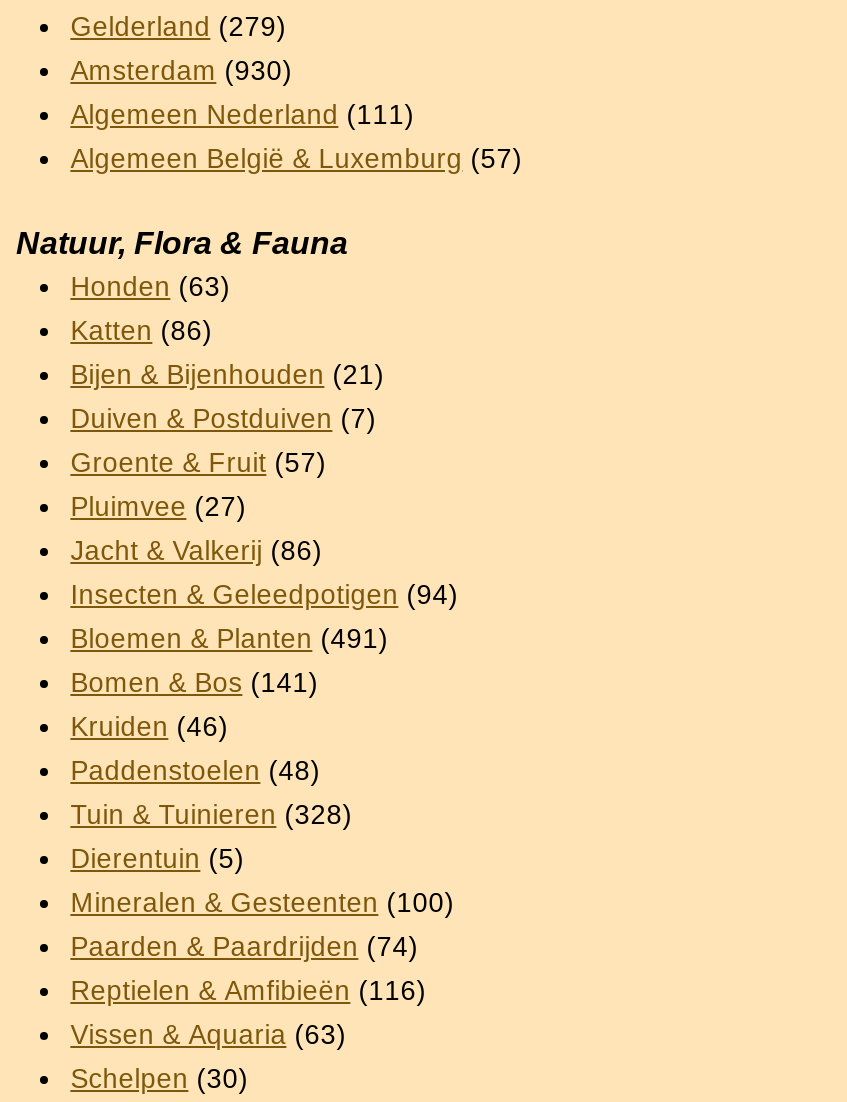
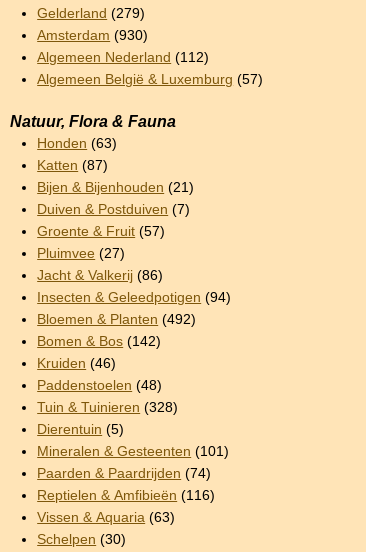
- Algemeen Nederland (111)
+ Algemeen Nederland (112)

- Katten (86)
+ Katten (87)

- Bloemen & Planten (491)
+ Bloemen & Planten (492)

- Bomen & Bos (141)
+ Bomen & Bos (142)

- Mineralen & Gesteenten (100)
+ Mineralen & Gesteenten (101)
